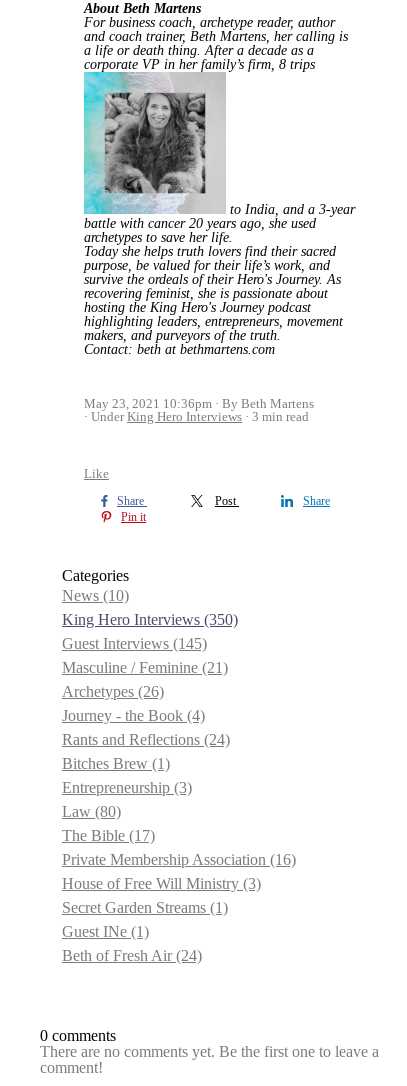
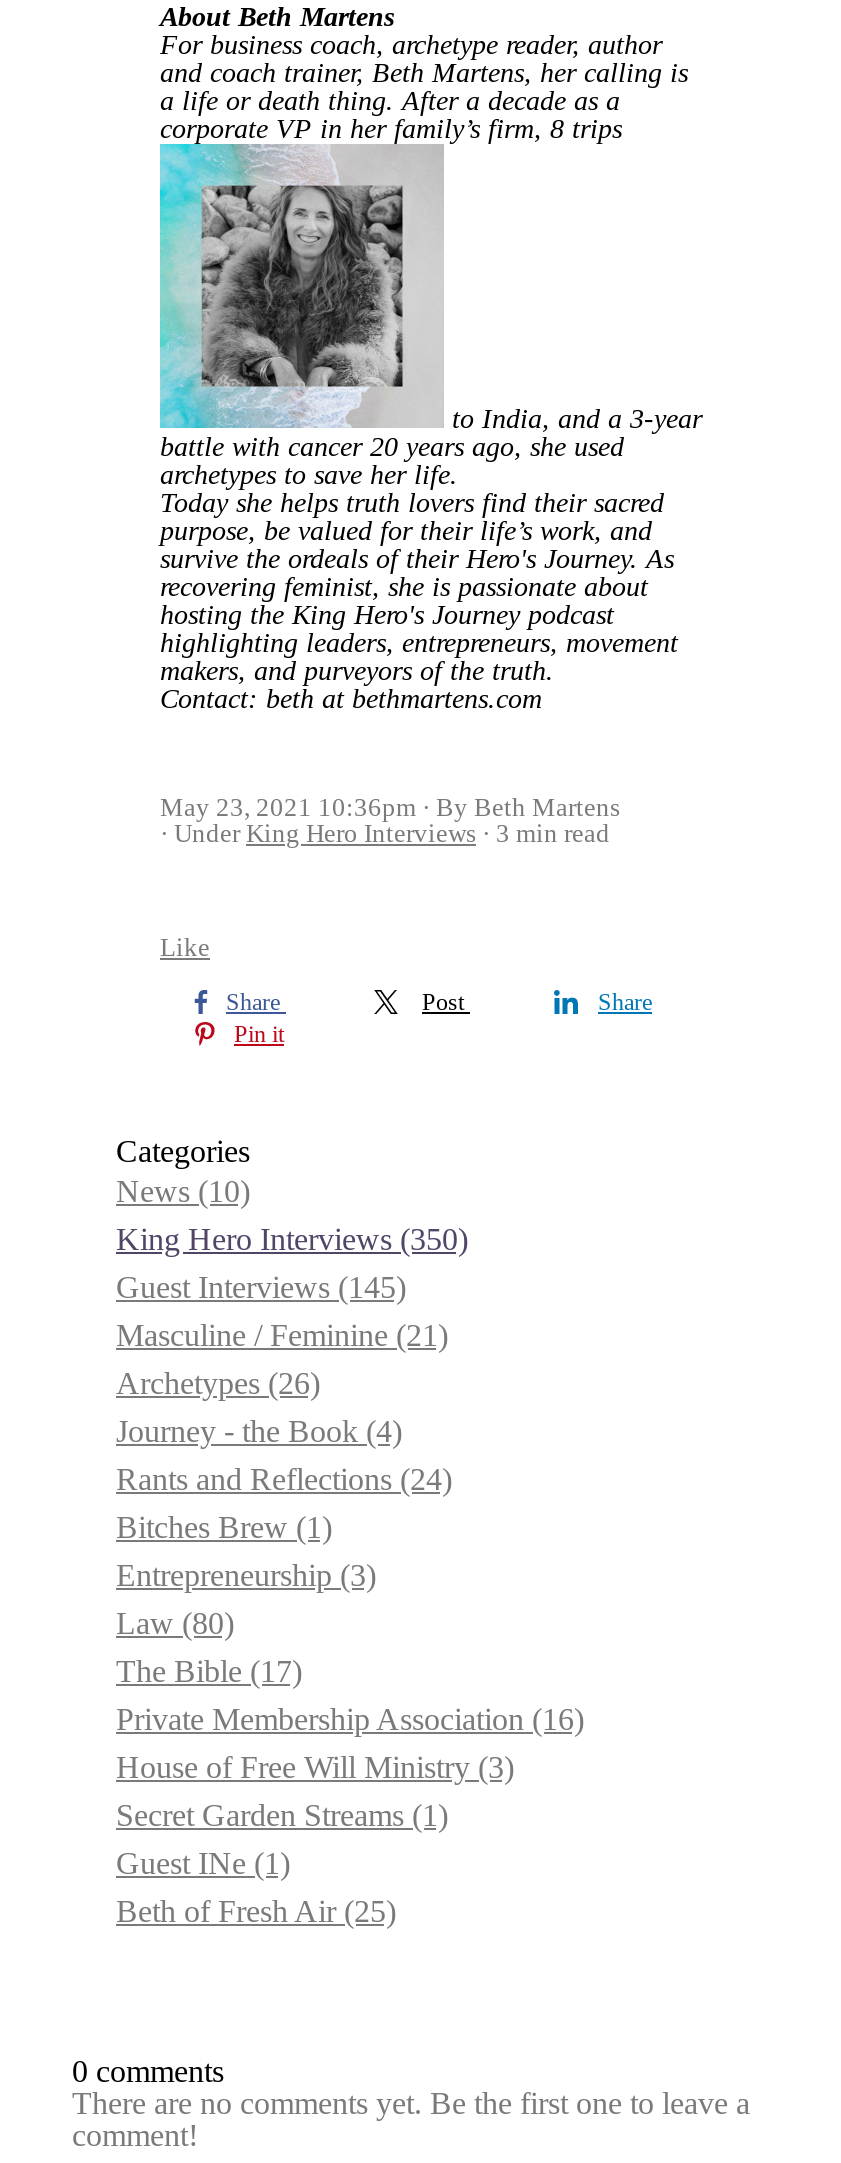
- Beth of Fresh Air (24)
+ Beth of Fresh Air (25)
